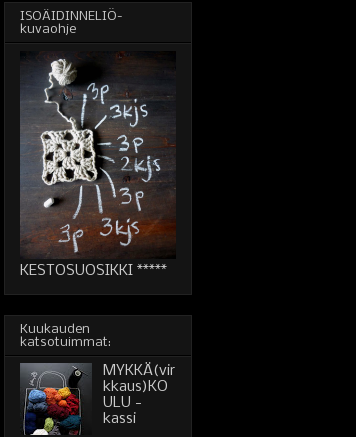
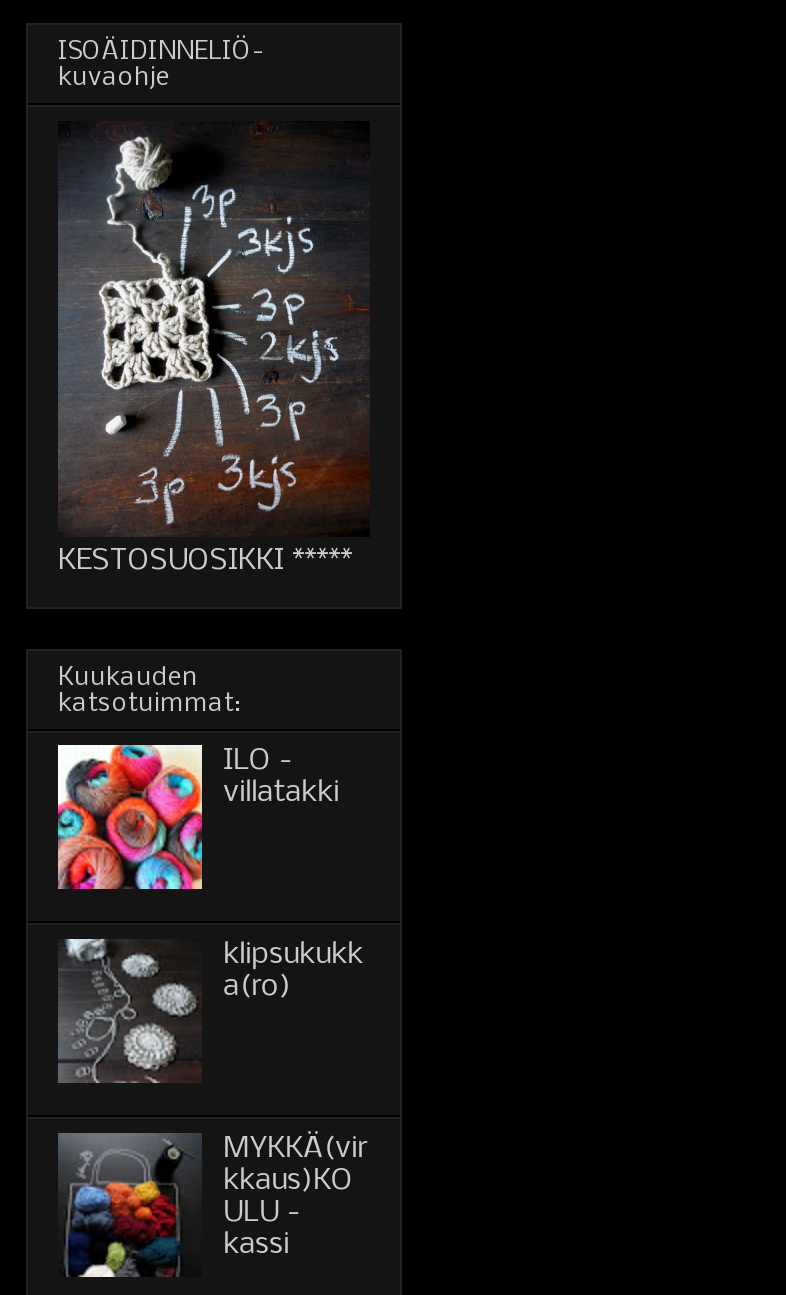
+ [image]
+ ILO -
+ villatakki

+ [image]
+ klipsukukk
+ a(ro)
